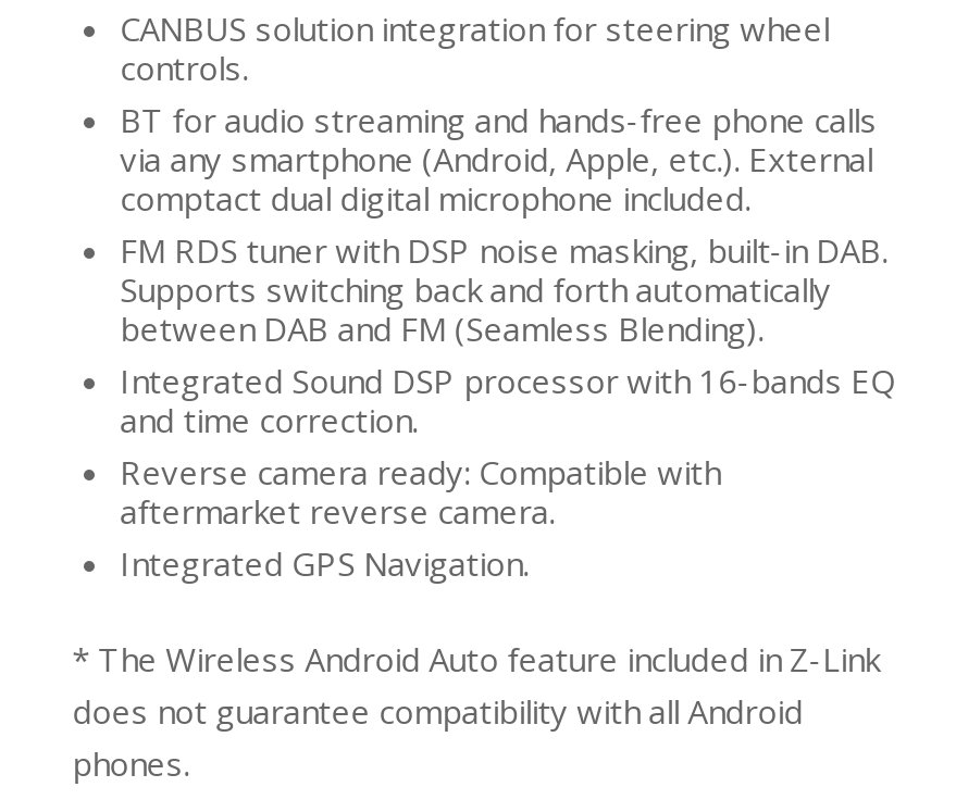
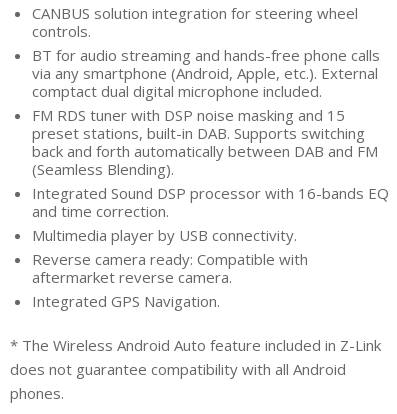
- FM RDS tuner with DSP noise masking, built-in DAB.
- Supports switching back and forth automatically
- between DAB and FM (Seamless Blending).
+ FM RDS tuner with DSP noise masking and 15
+ preset stations, built-in DAB. Supports switching
+ back and forth automatically between DAB and FM
+ (Seamless Blending).

+ Multimedia player by USB connectivity.
